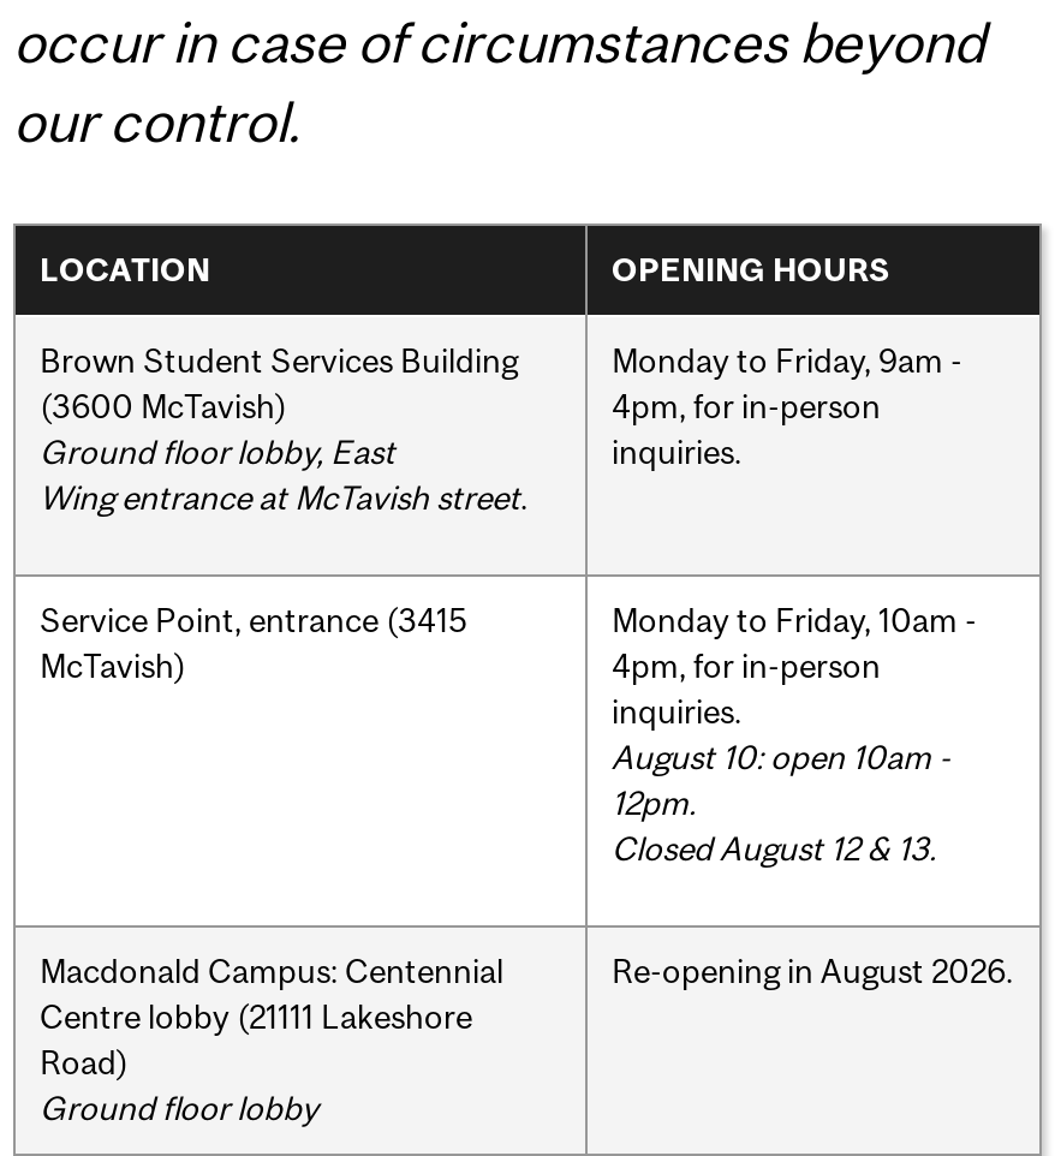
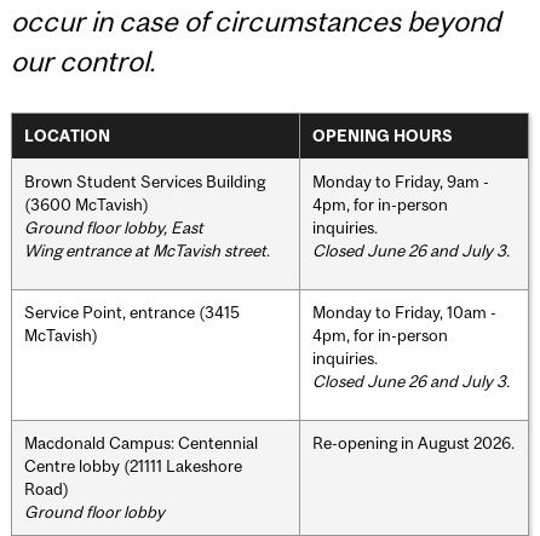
+ Closed June 26 and July 3.

- August 10: open 10am -
- 12pm.
- Closed August 12 & 13.
+ Closed June 26 and July 3.
